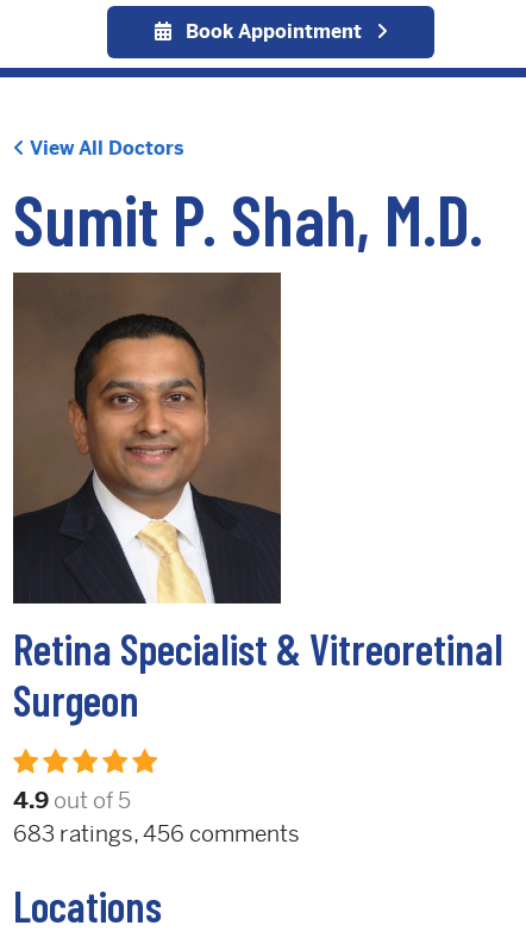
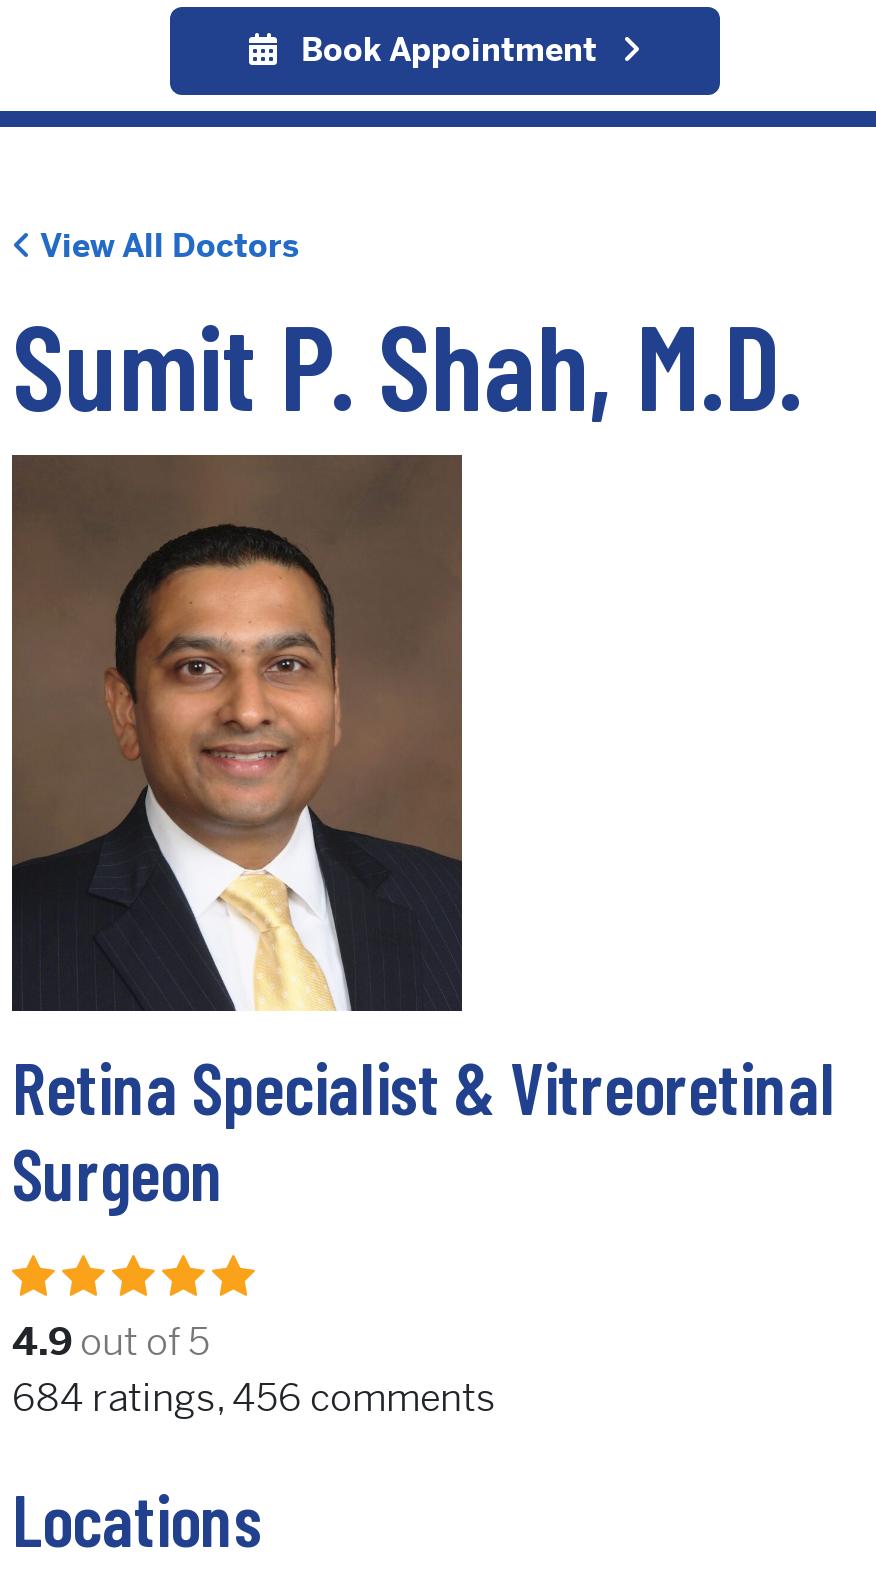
- 683 ratings, 456 comments
+ 684 ratings, 456 comments
